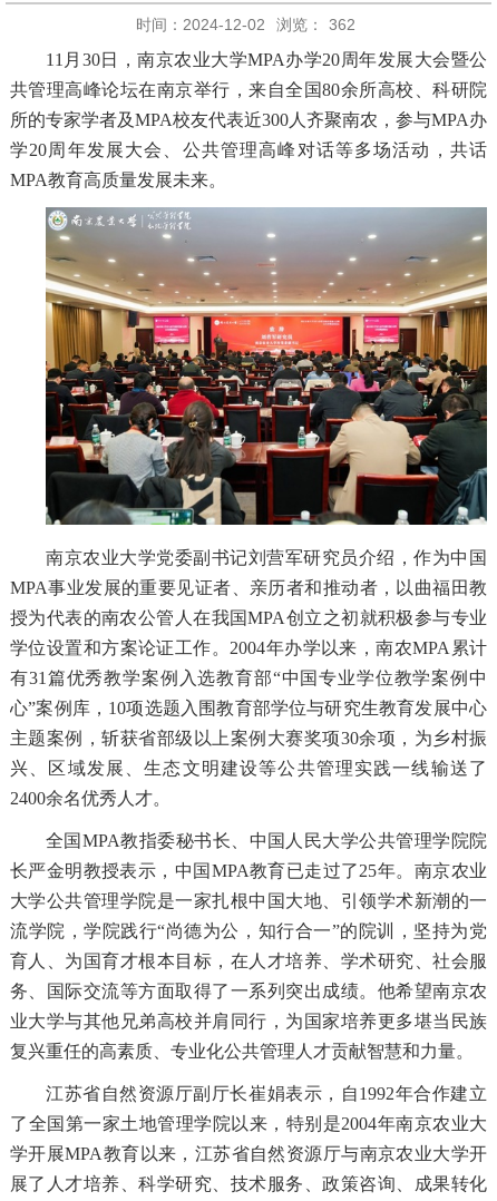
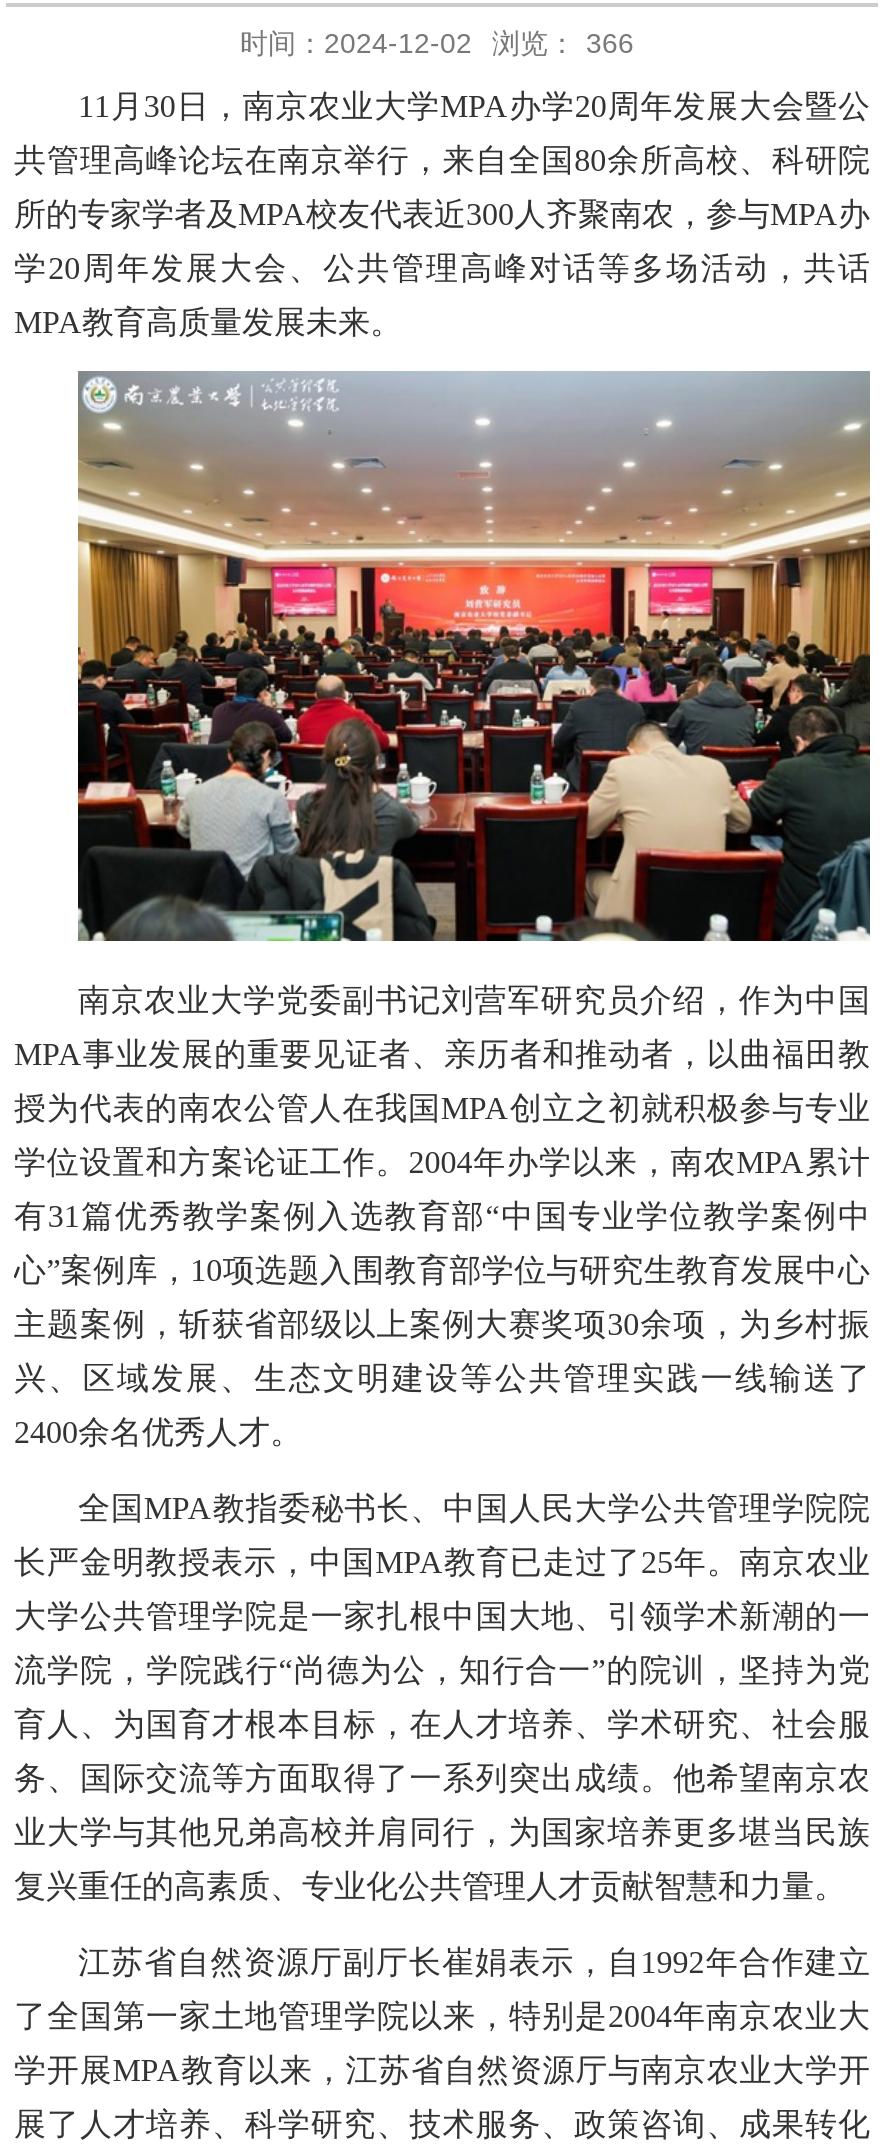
- 时间：2024-12-02 浏览： 362
+ 时间：2024-12-02 浏览： 366
